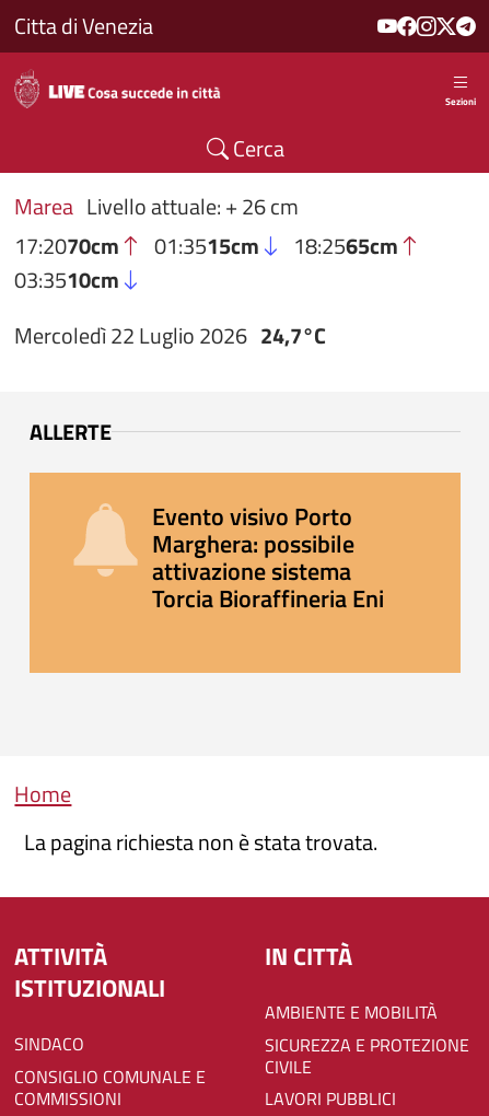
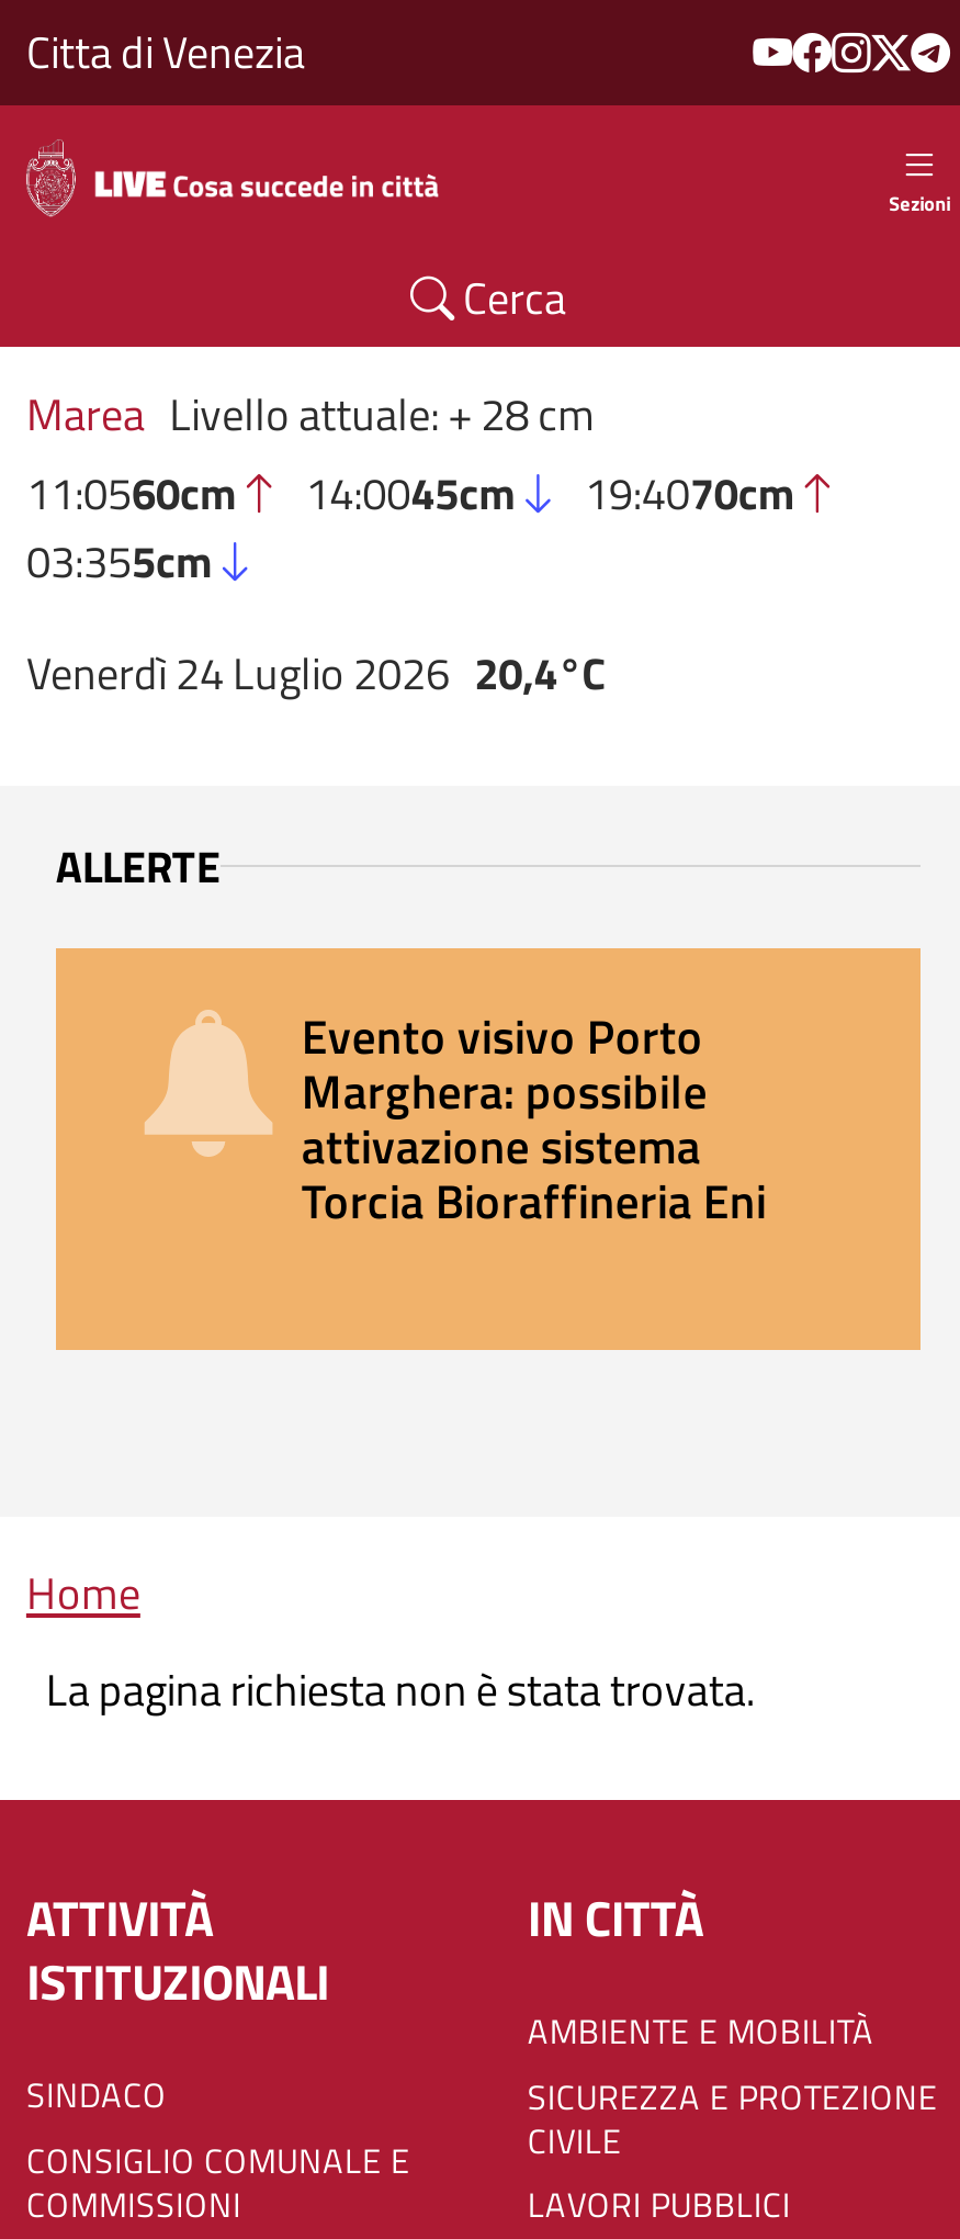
- Marea Livello attuale: + 26 cm
- 17:2070cm
- 01:3515cm
- 18:2565cm
- 03:3510cm
+ Marea Livello attuale: + 28 cm
+ 11:0560cm
+ 14:0045cm
+ 19:4070cm
+ 03:355cm

- Mercoledì 22 Luglio 2026 24,7°C
+ Venerdì 24 Luglio 2026 20,4°C
